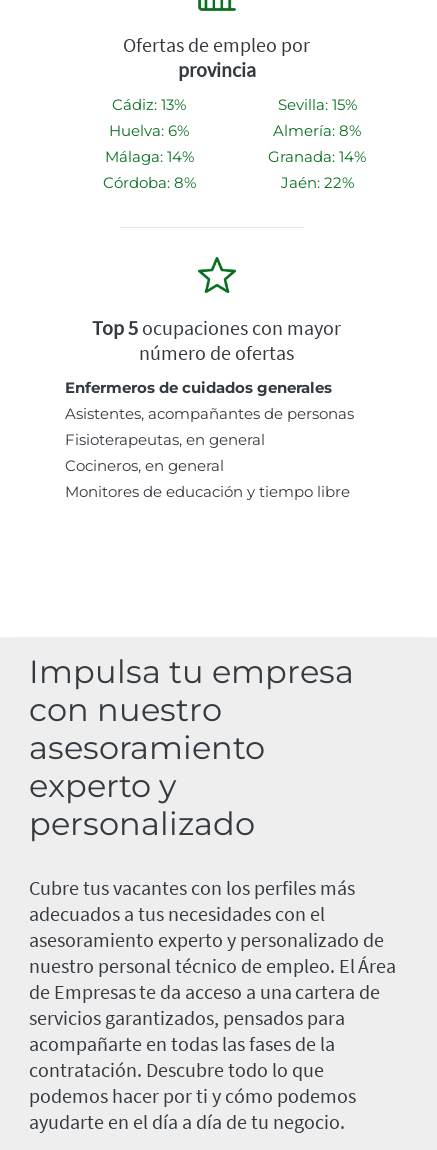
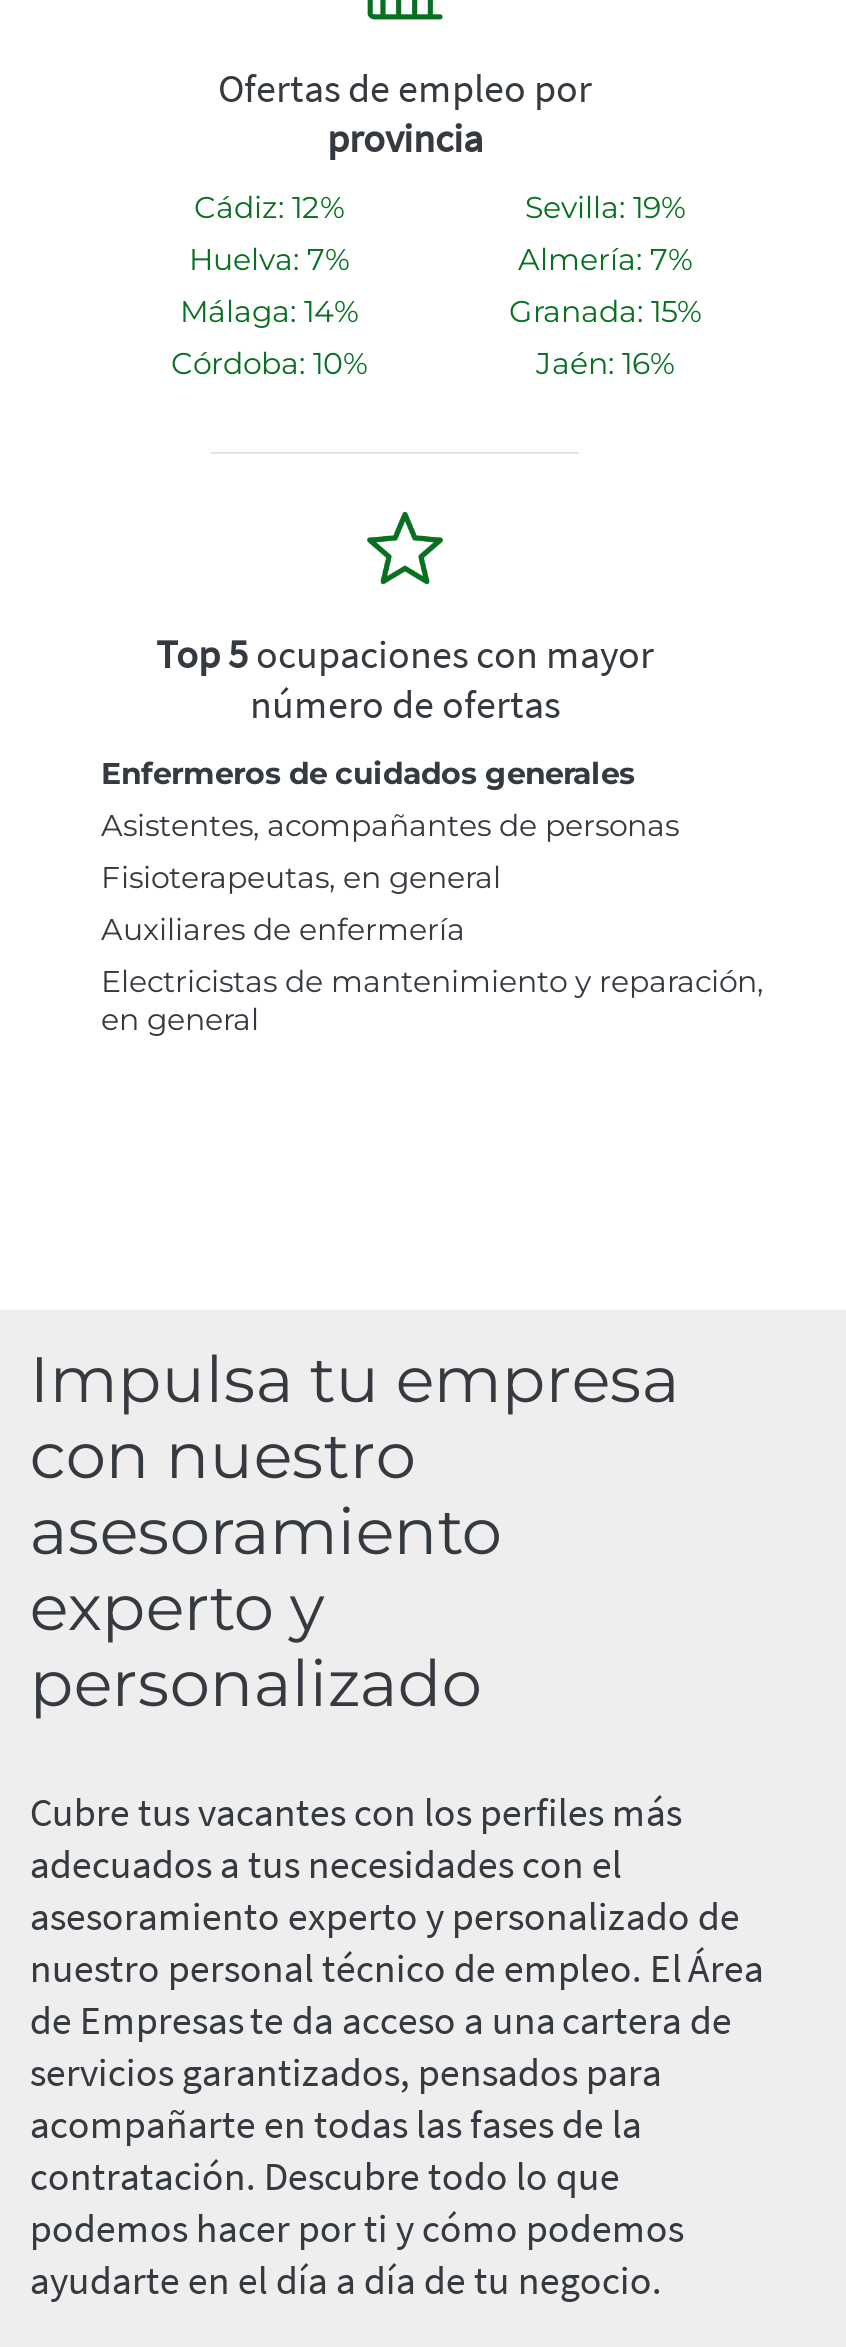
- Cádiz: 13%
+ Cádiz: 12%

- Sevilla: 15%
+ Sevilla: 19%

- Huelva: 6%
+ Huelva: 7%

- Almería: 8%
+ Almería: 7%

- Granada: 14%
+ Granada: 15%

- Córdoba: 8%
+ Córdoba: 10%

- Jaén: 22%
+ Jaén: 16%

- Cocineros, en general
- Monitores de educación y tiempo libre
+ Auxiliares de enfermería
+ Electricistas de mantenimiento y reparación,
+ en general
